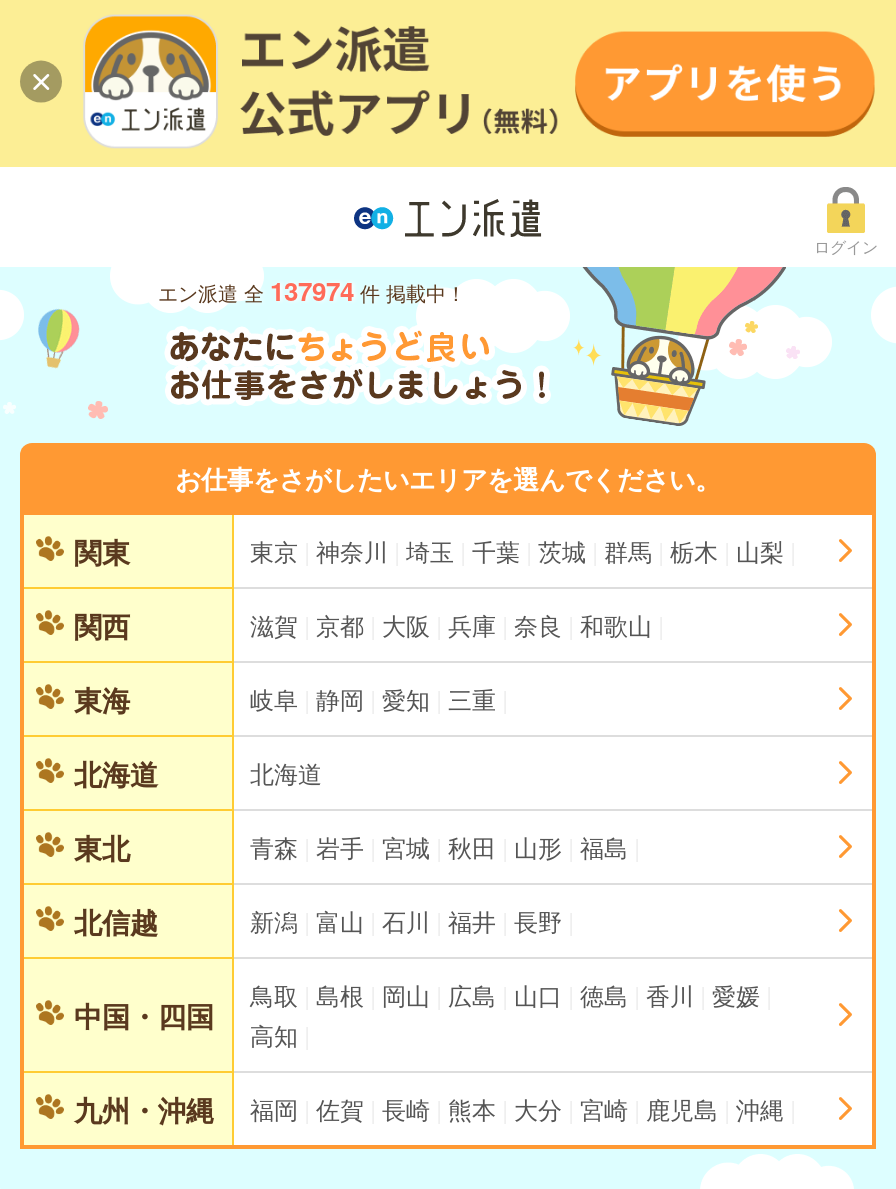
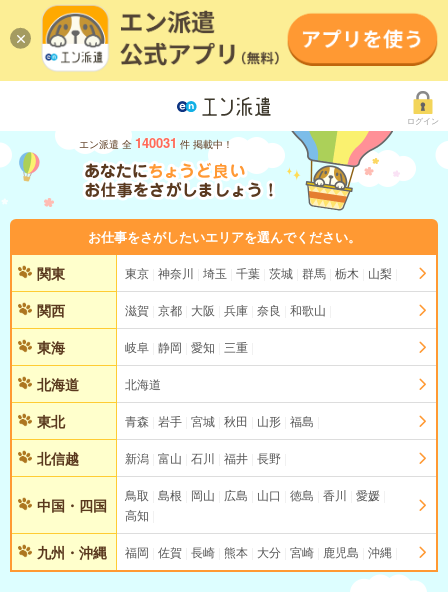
- エン派遣 全 137974 件 掲載中！
+ エン派遣 全 140031 件 掲載中！
